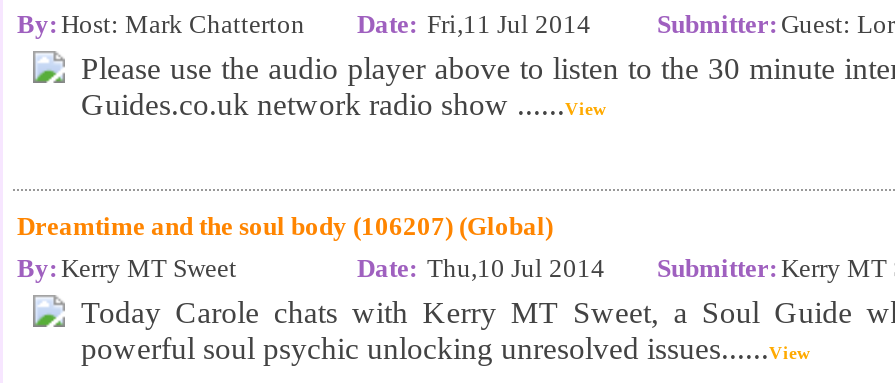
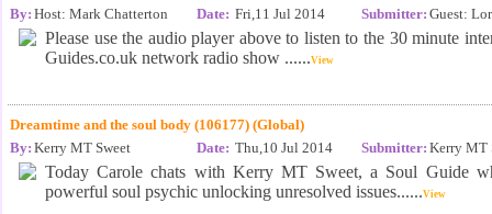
- Dreamtime and the soul body (106207) (Global)
+ Dreamtime and the soul body (106177) (Global)
